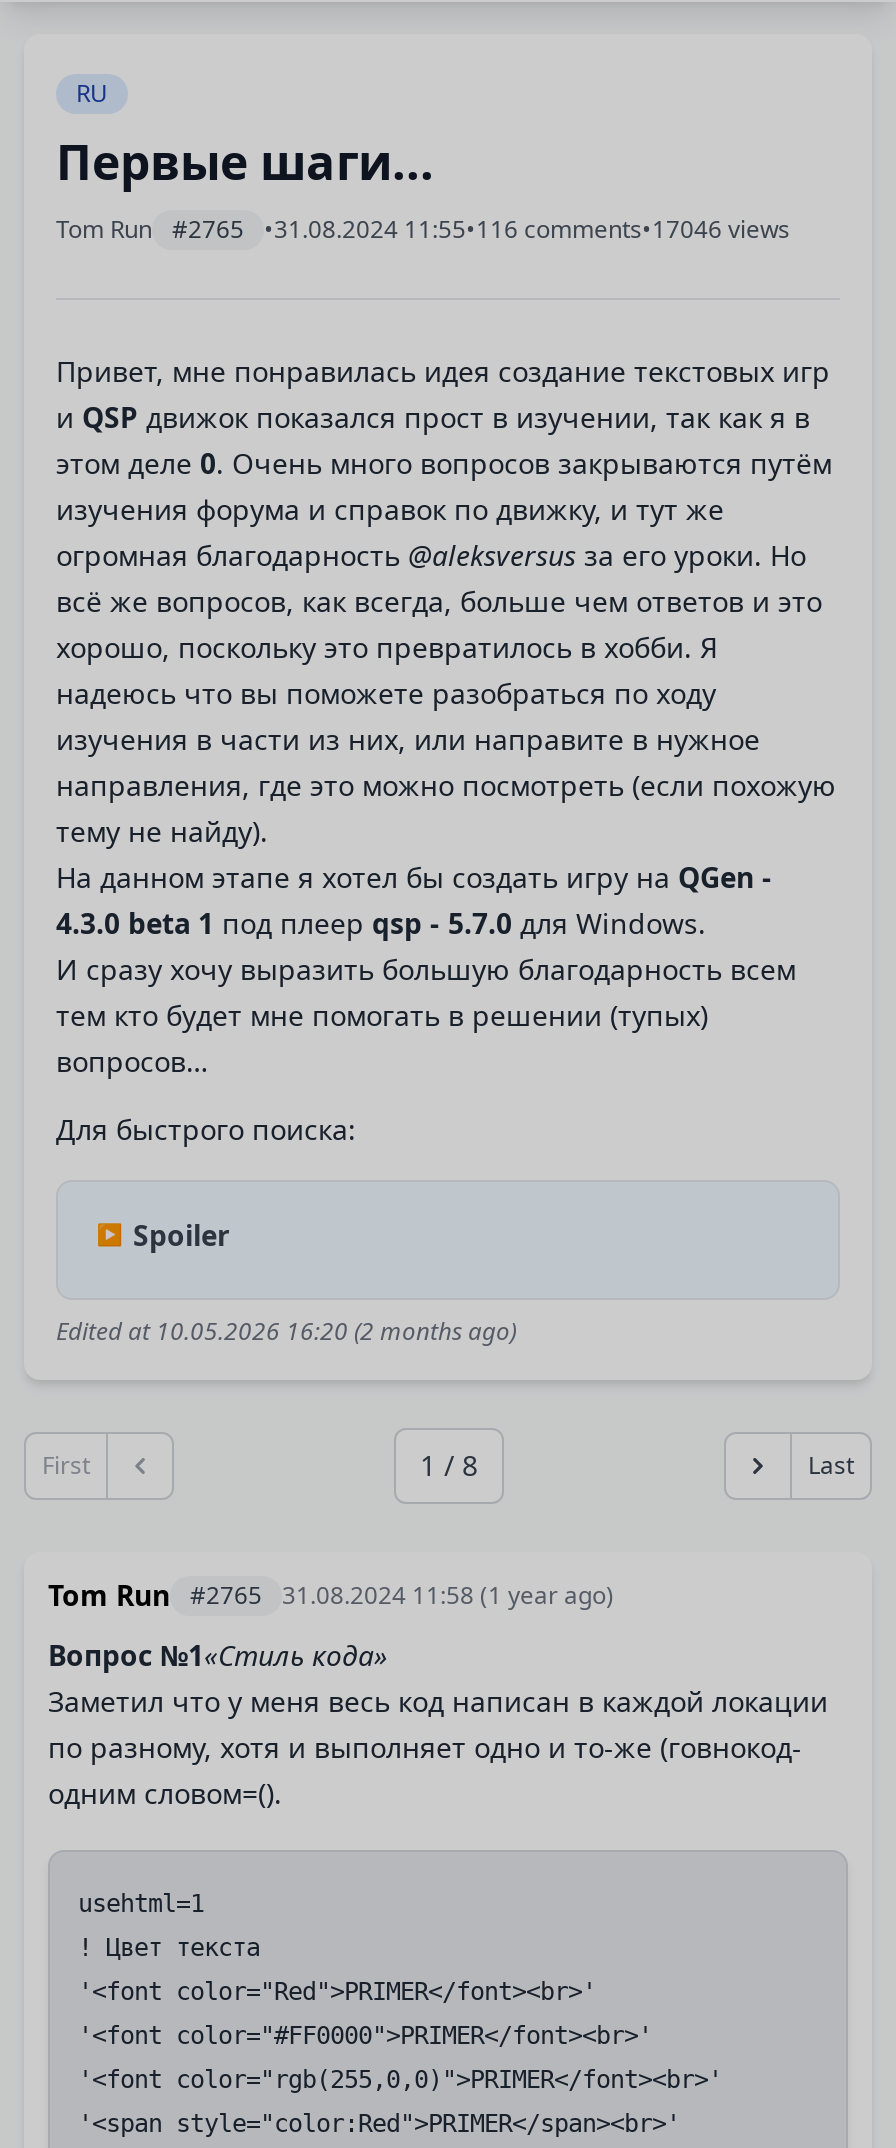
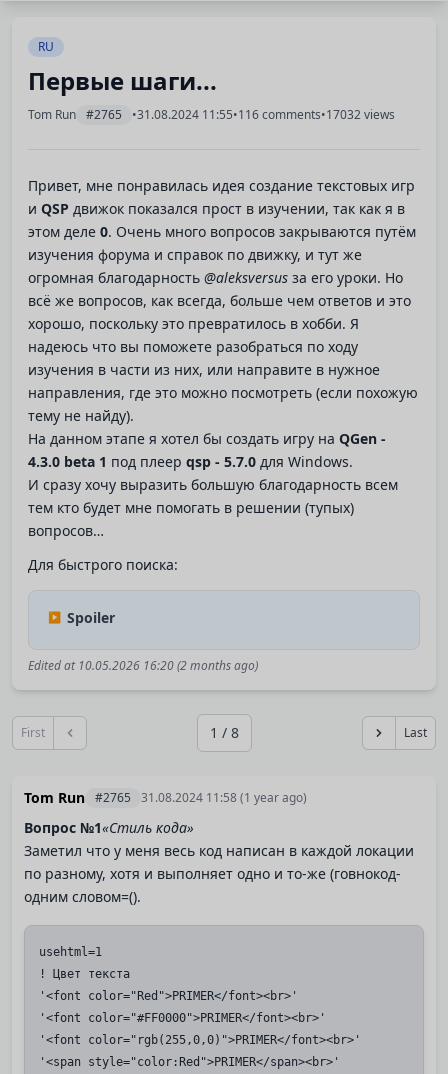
- Tom Run #2765 • 31.08.2024 11:55•116 comments•17046 views
+ Tom Run #2765 • 31.08.2024 11:55•116 comments•17032 views
